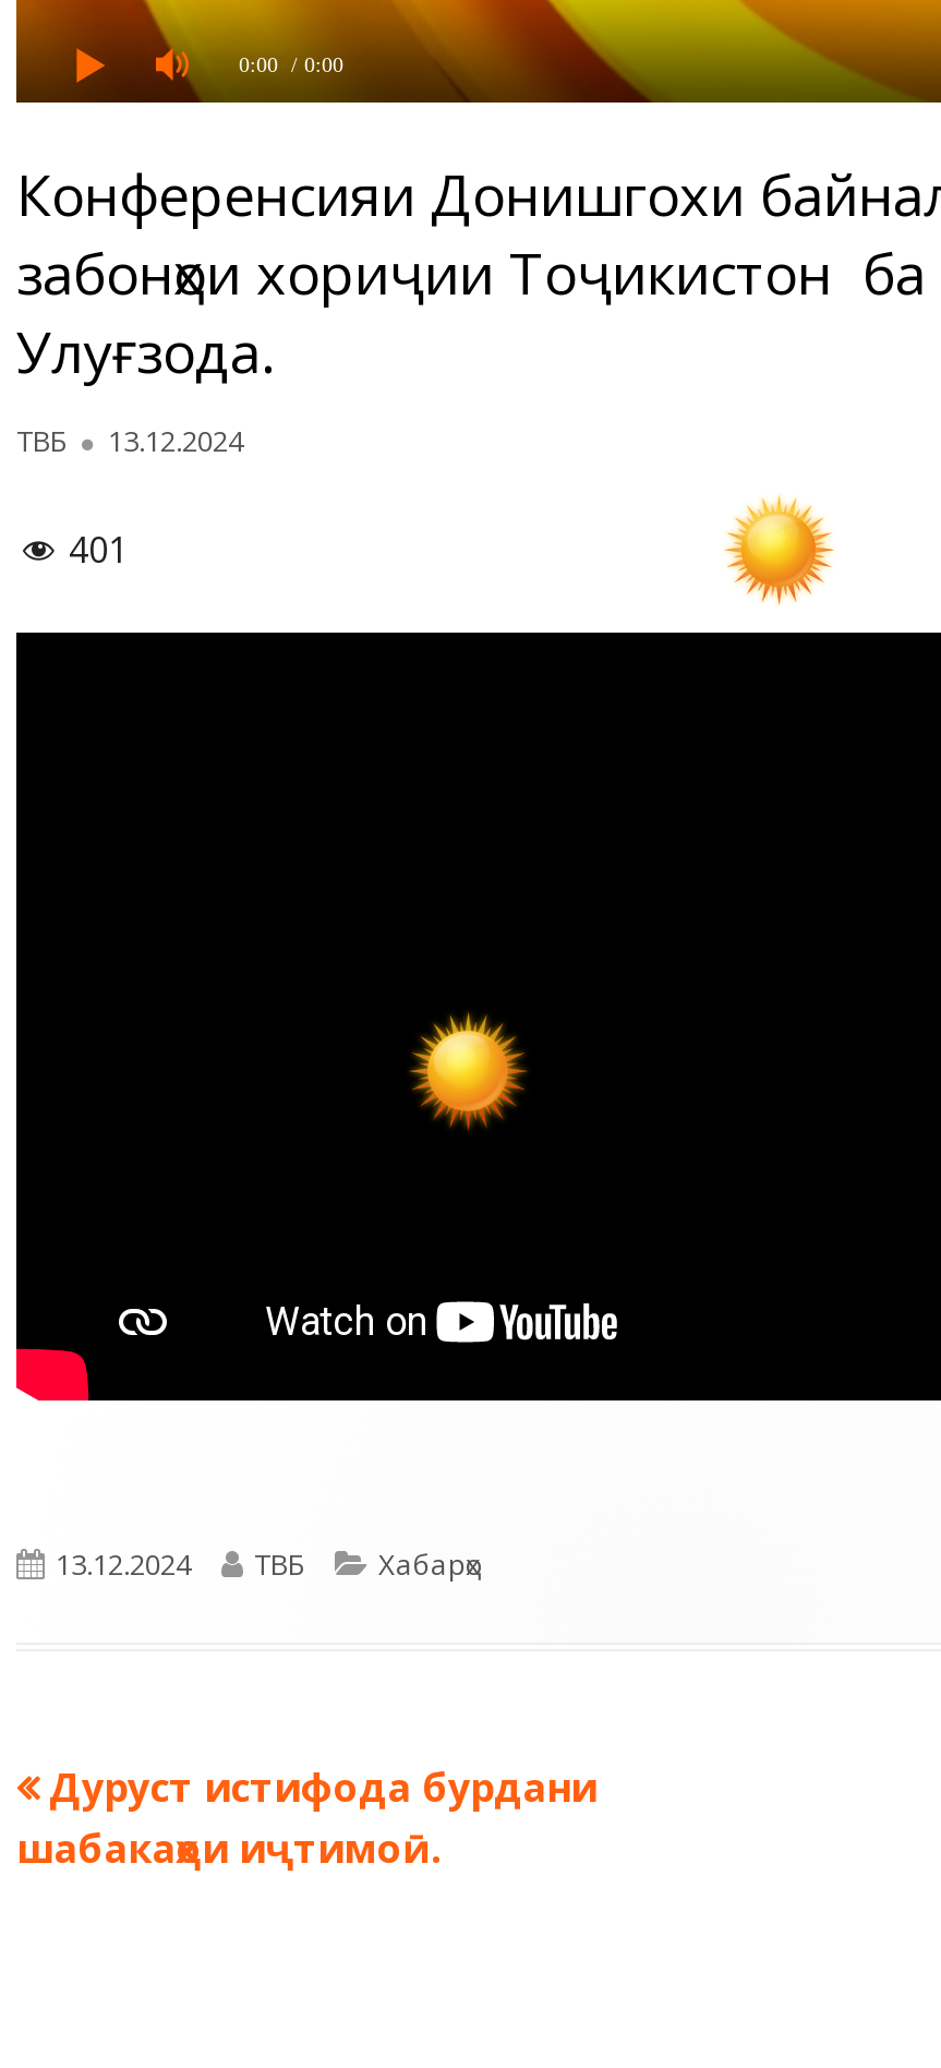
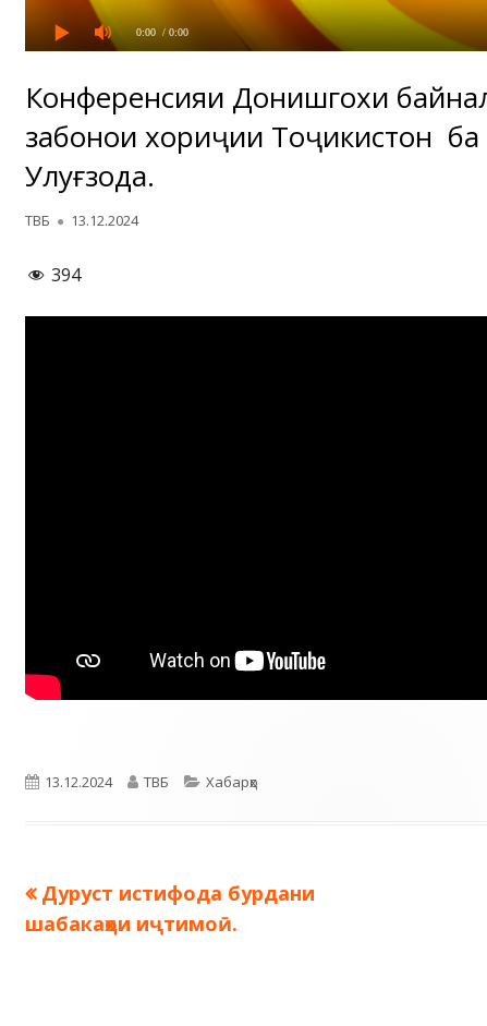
- [image]

- 401
+ 394

- [image]
